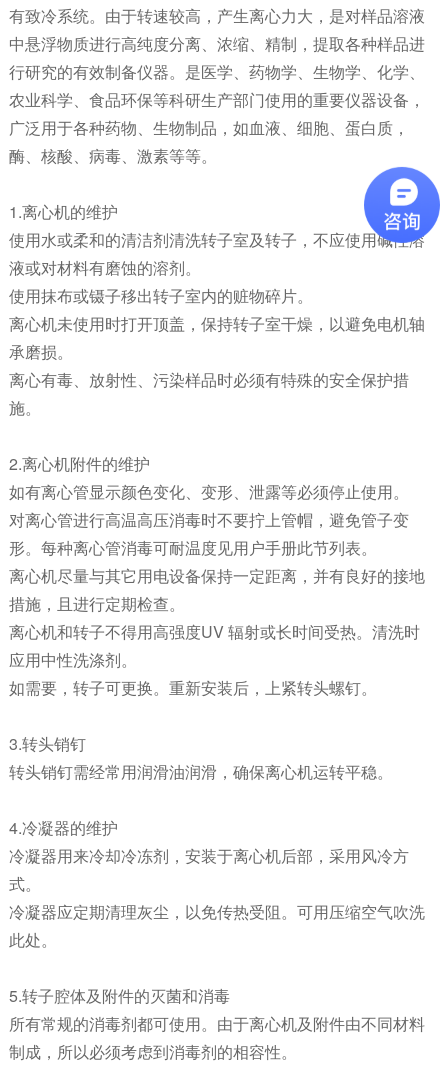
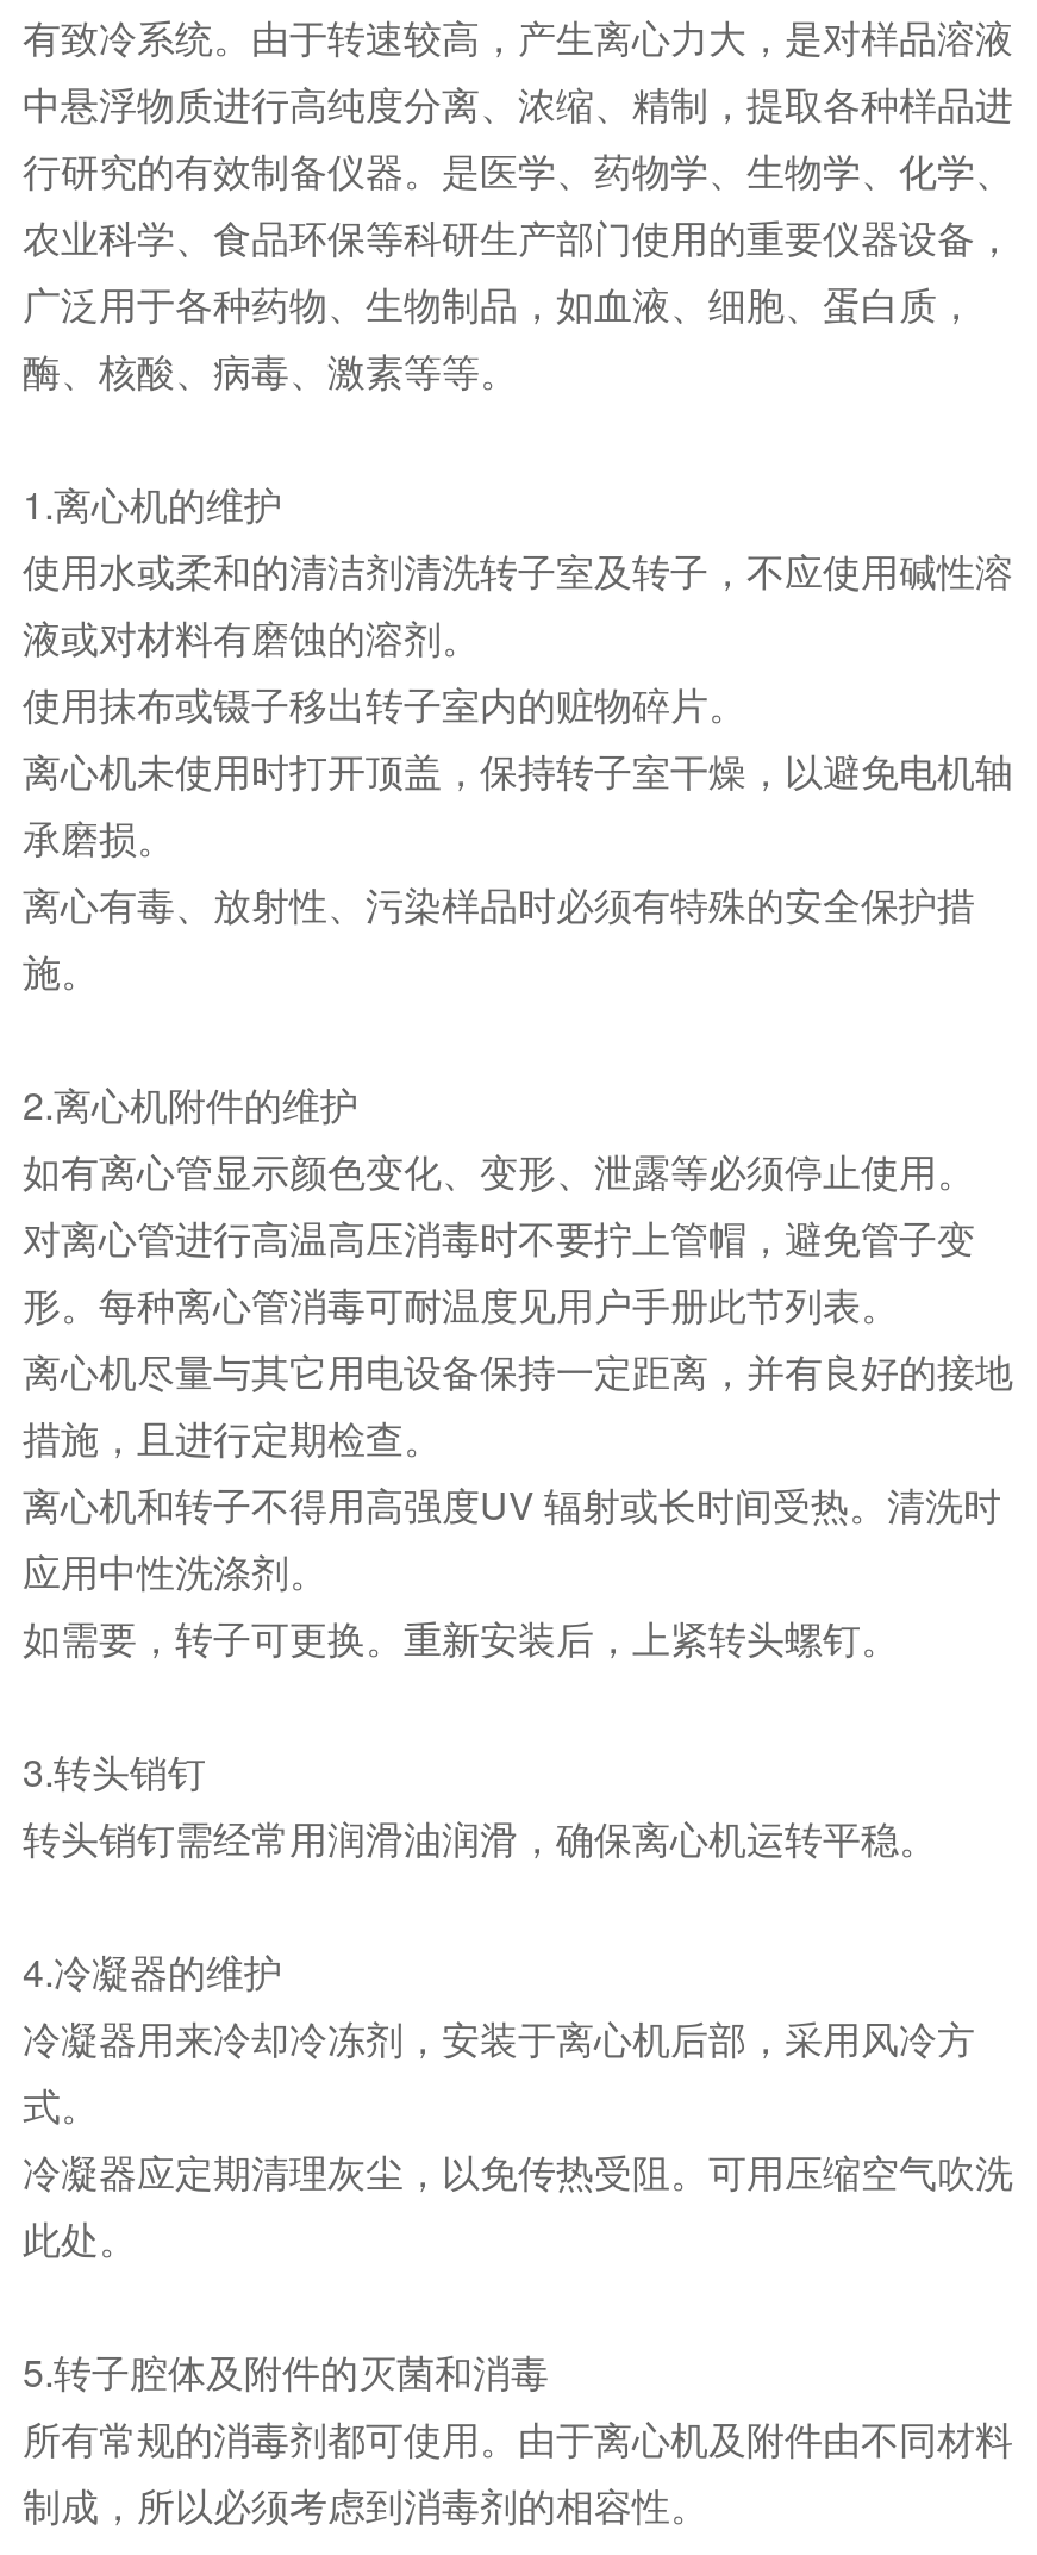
- [image]
